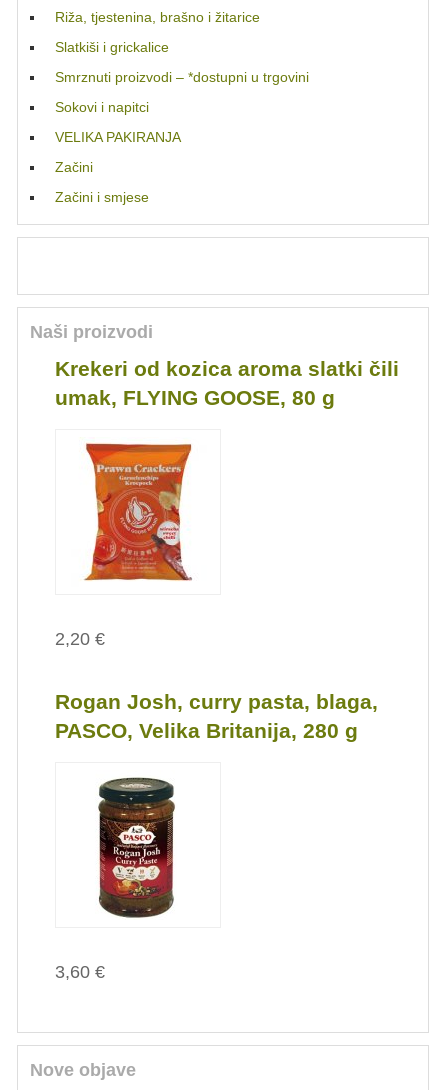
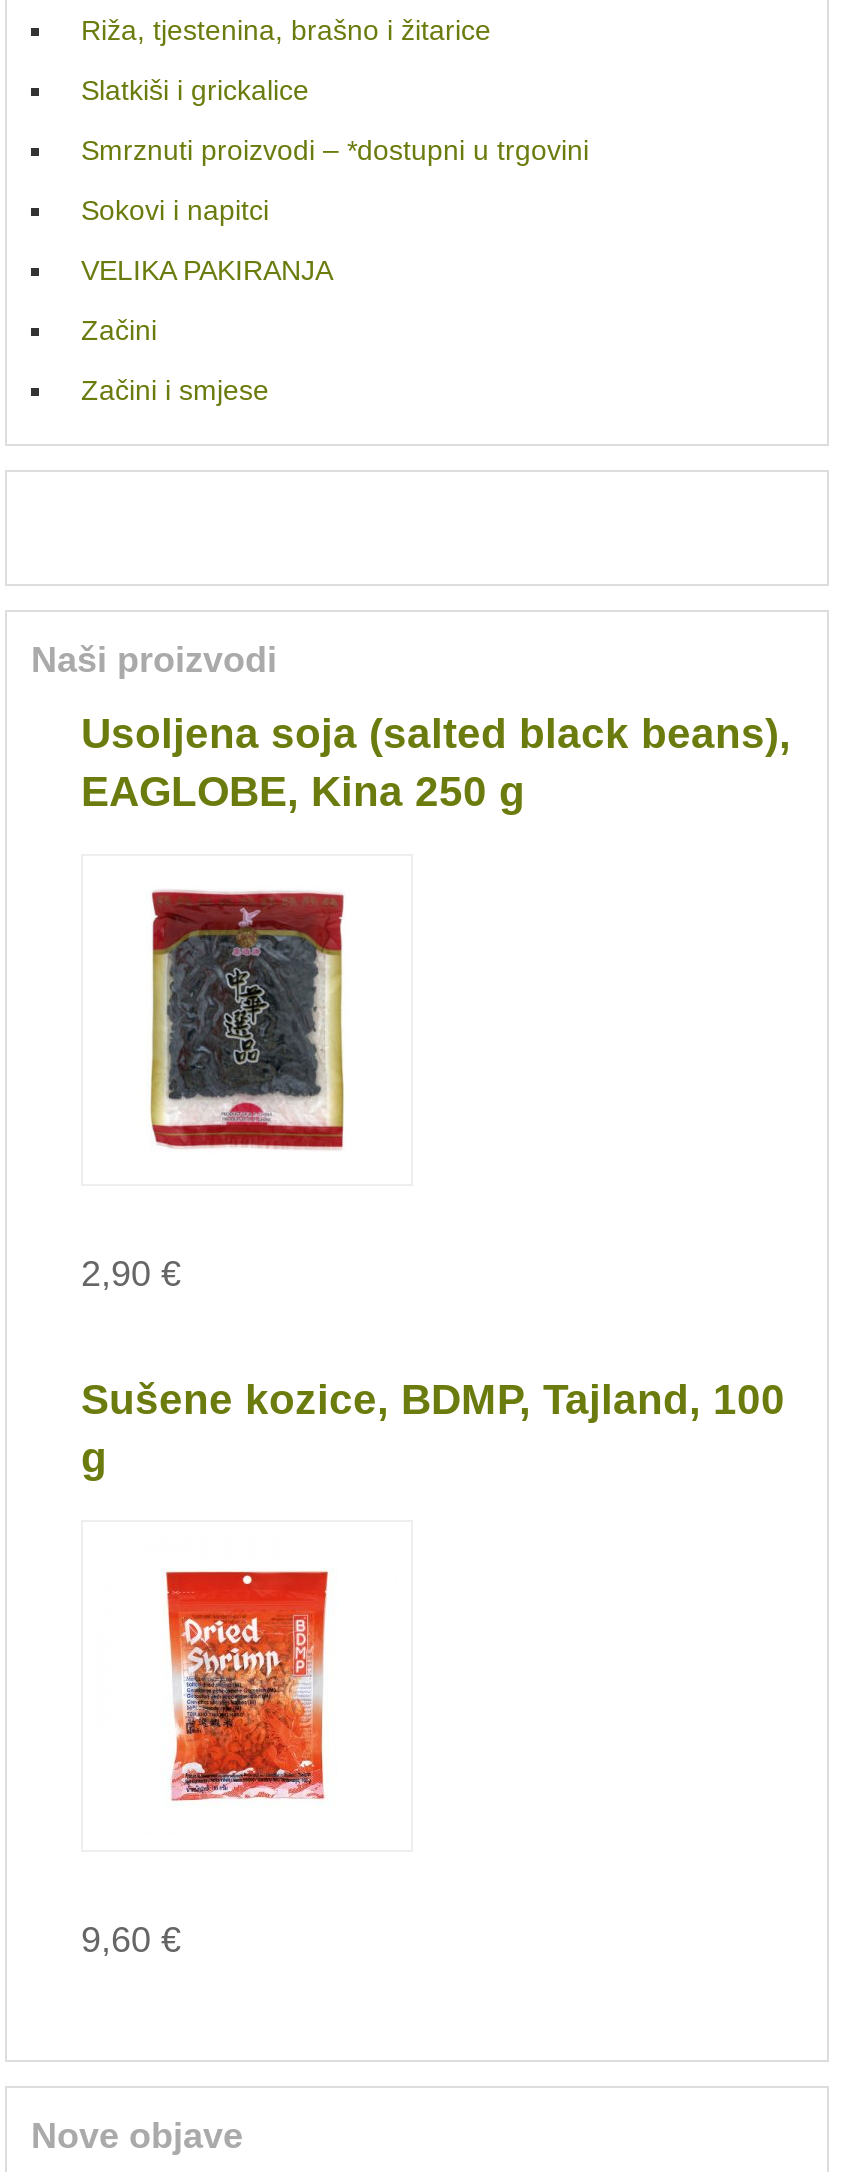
- Krekeri od kozica aroma slatki čili
- umak, FLYING GOOSE, 80 g
+ Usoljena soja (salted black beans),
+ EAGLOBE, Kina 250 g

- [image]
+ [image]

- 2,20 €
+ 2,90 €

- Rogan Josh, curry pasta, blaga,
- PASCO, Velika Britanija, 280 g
+ Sušene kozice, BDMP, Tajland, 100
+ g

- [image]
+ [image]

- 3,60 €
+ 9,60 €
